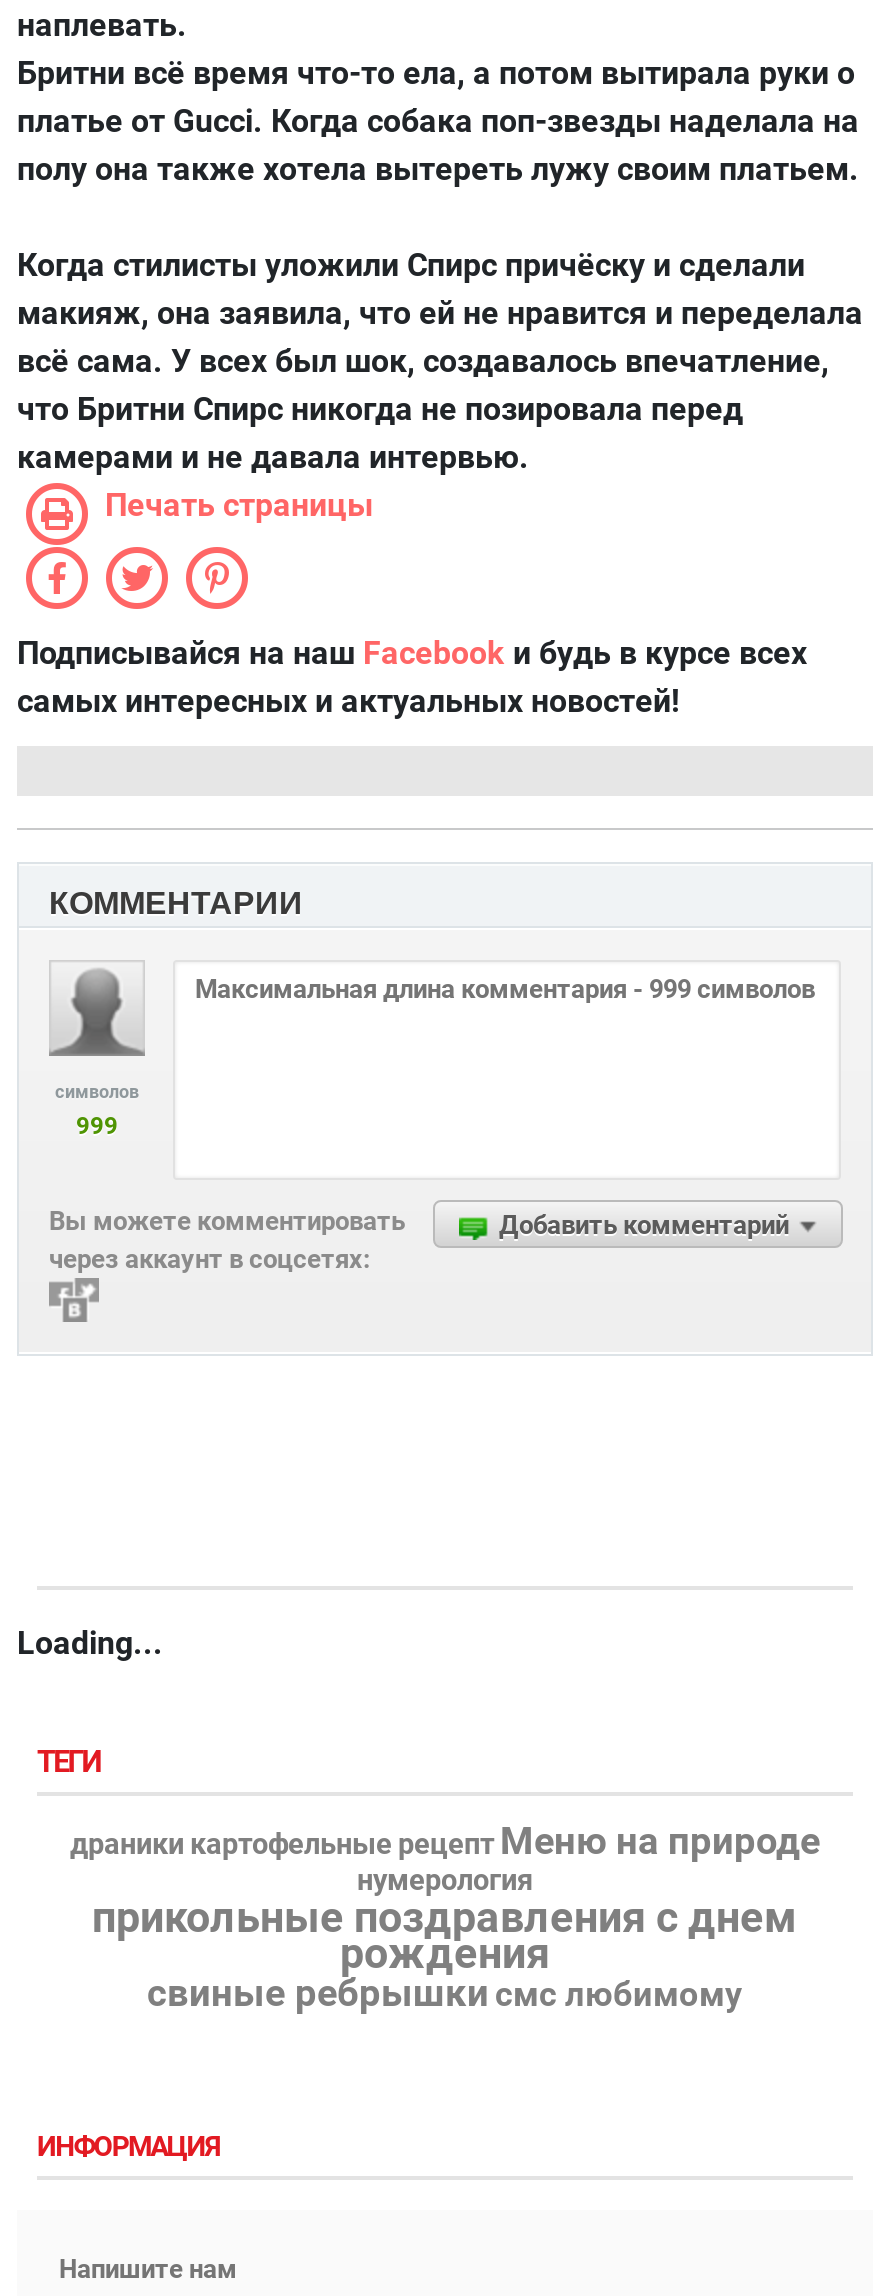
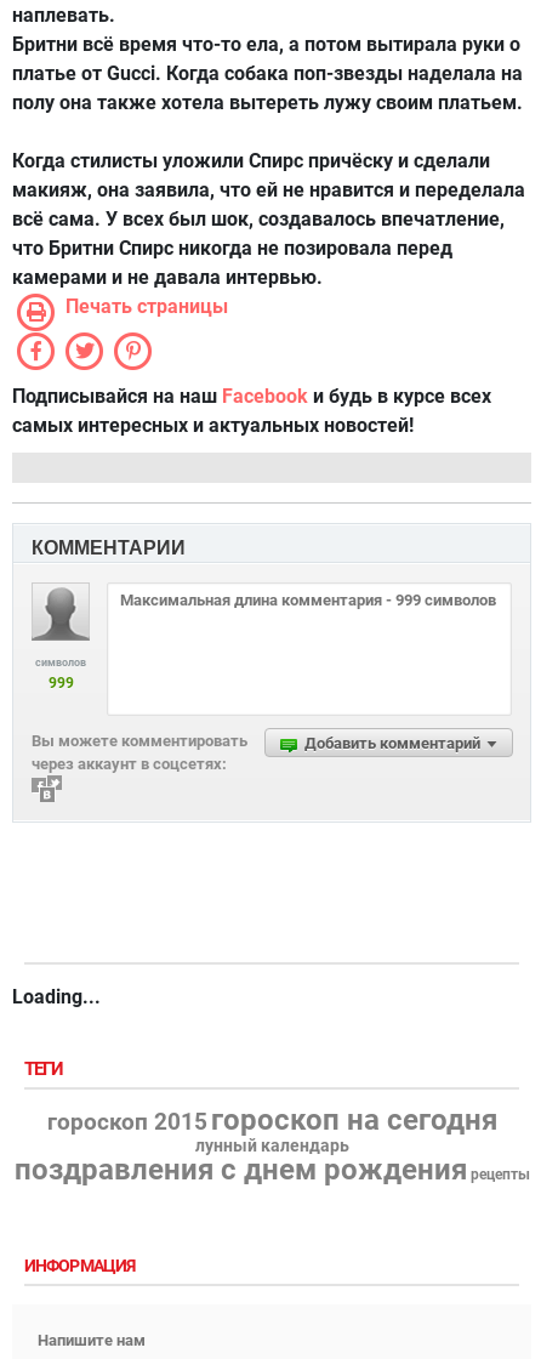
- драники картофельные рецепт Меню на природе
- нумерология
- прикольные поздравления с днем
- рождения
- свиные ребрышки смс любимому
+ гороскоп 2015 гороскоп на сегодня
+ лунный календарь
+ поздравления с днем рождения рецепты
